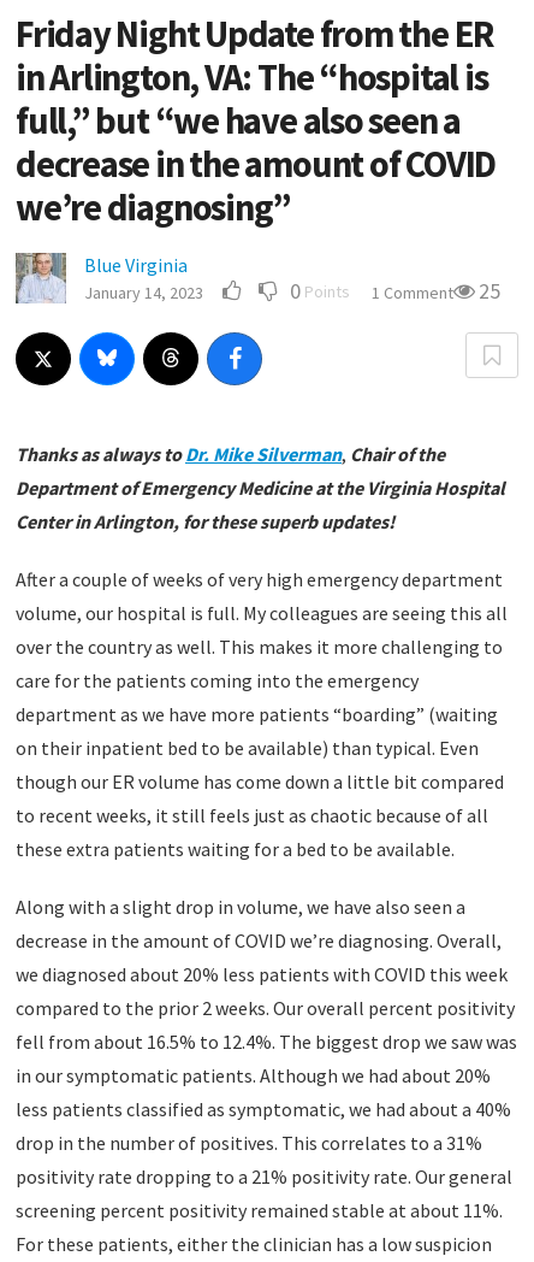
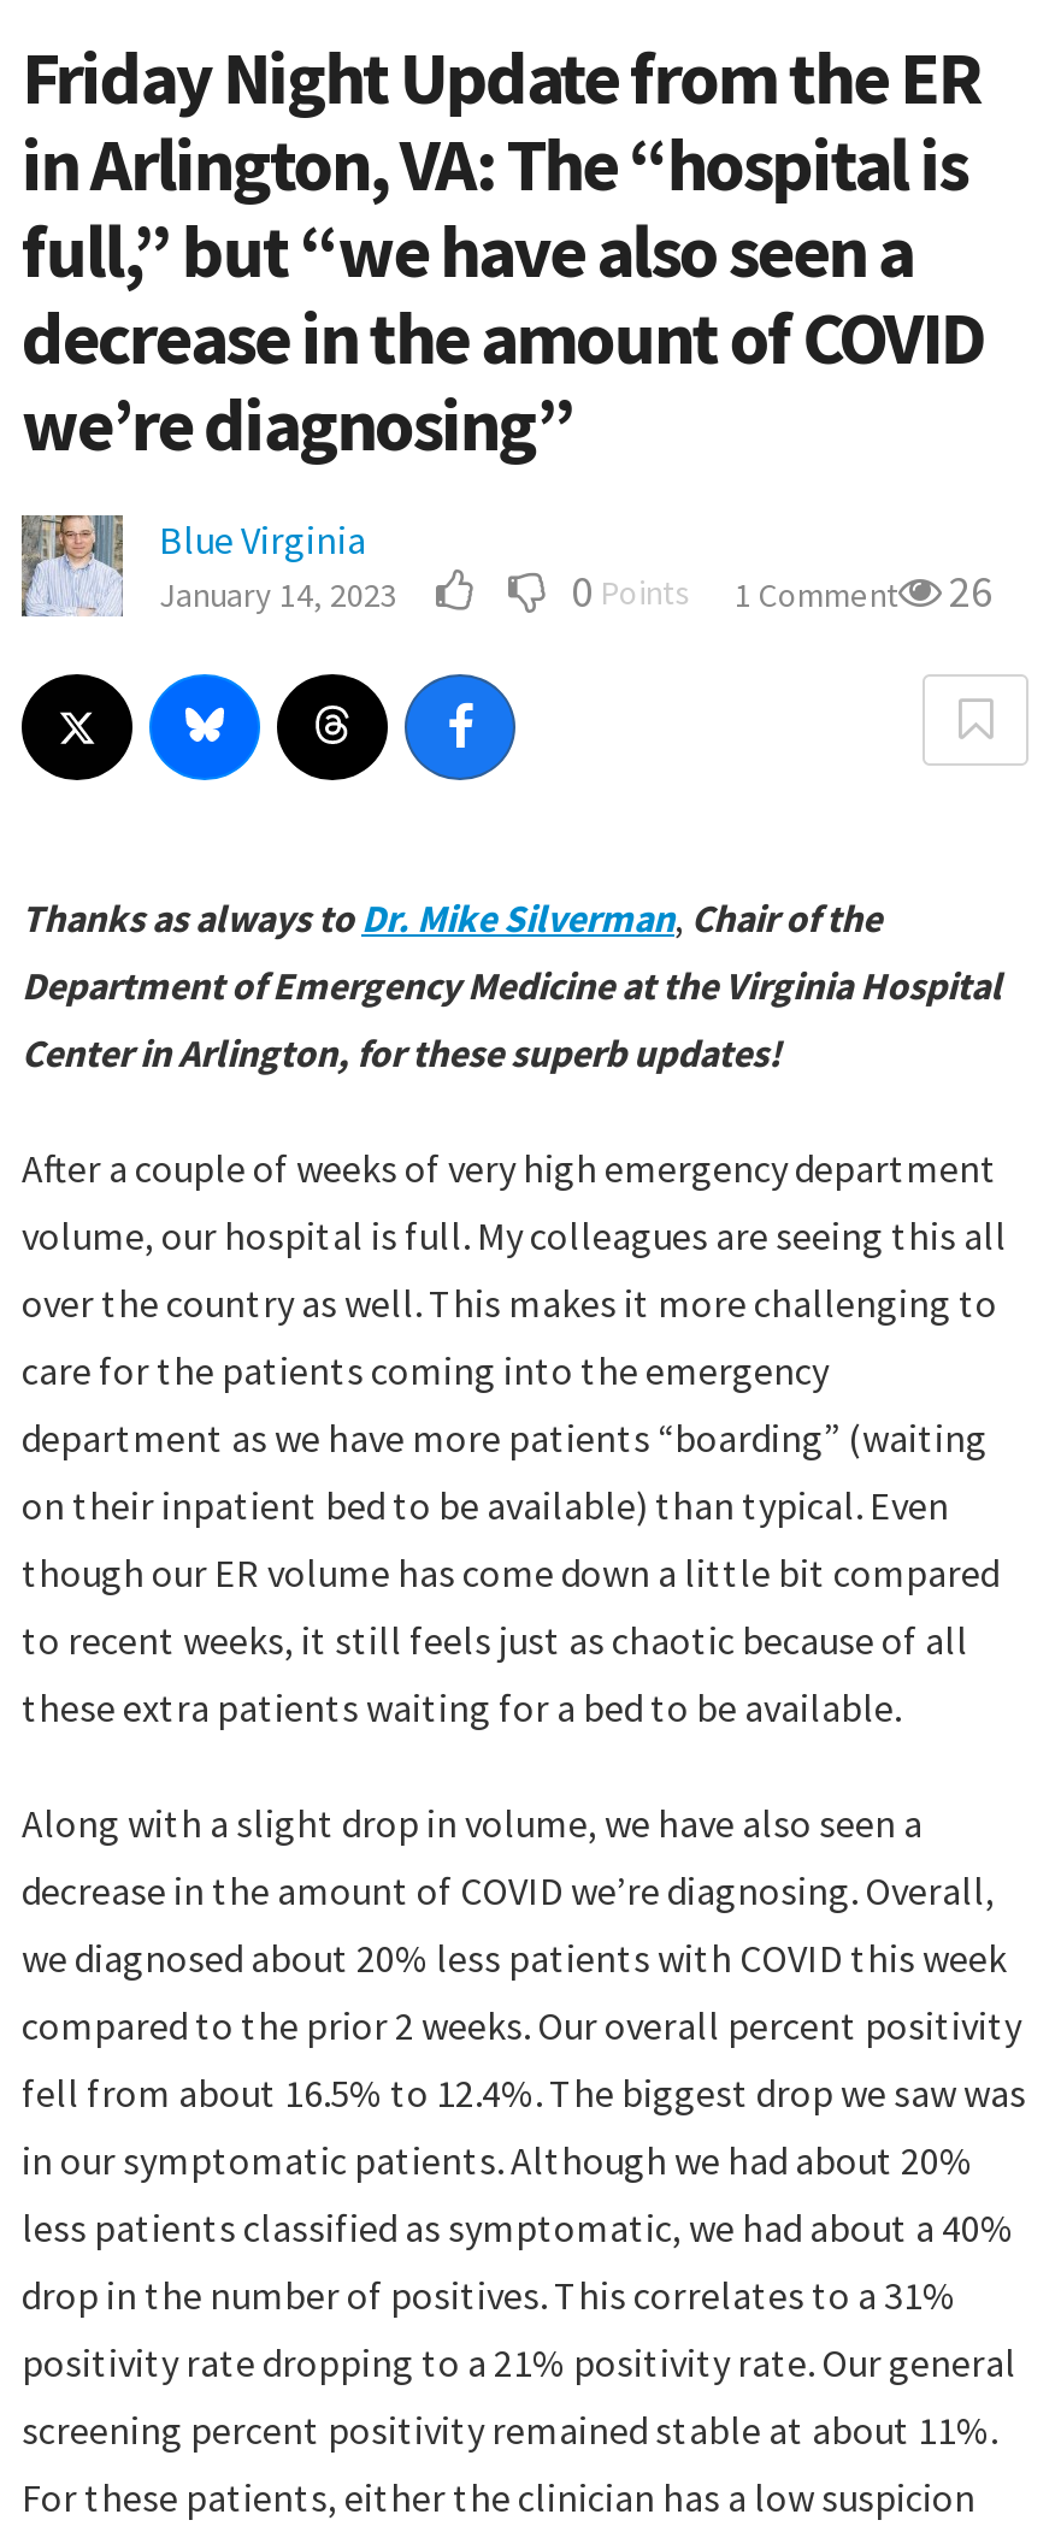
- 0 Points 1 Comment 25
+ 0 Points 1 Comment 26
